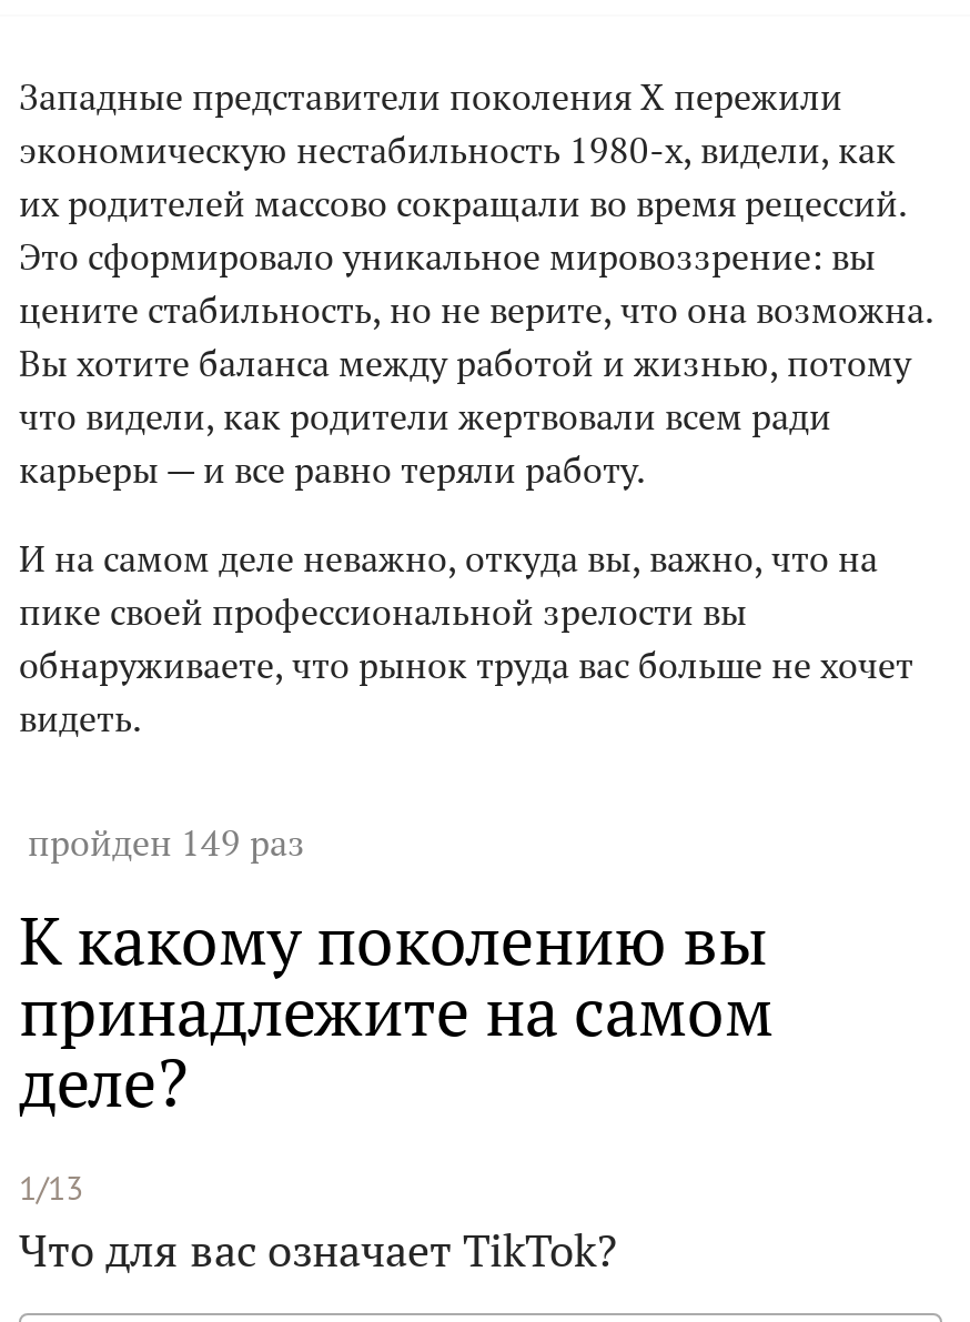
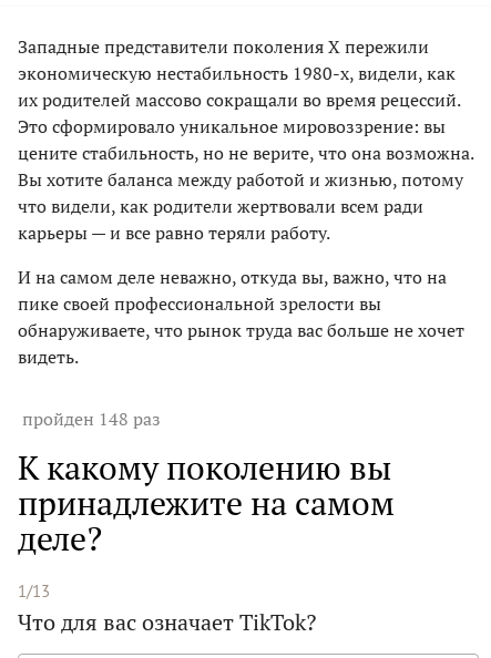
- пройден 149 раз
+ пройден 148 раз
